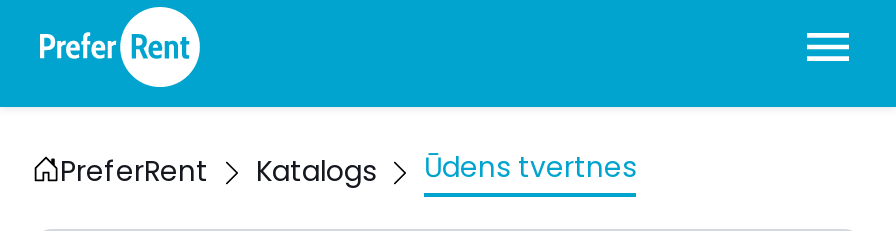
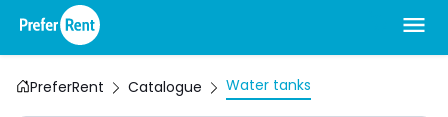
- Katalogs
- Ūdens tvertnes
+ Catalogue
+ Water tanks
